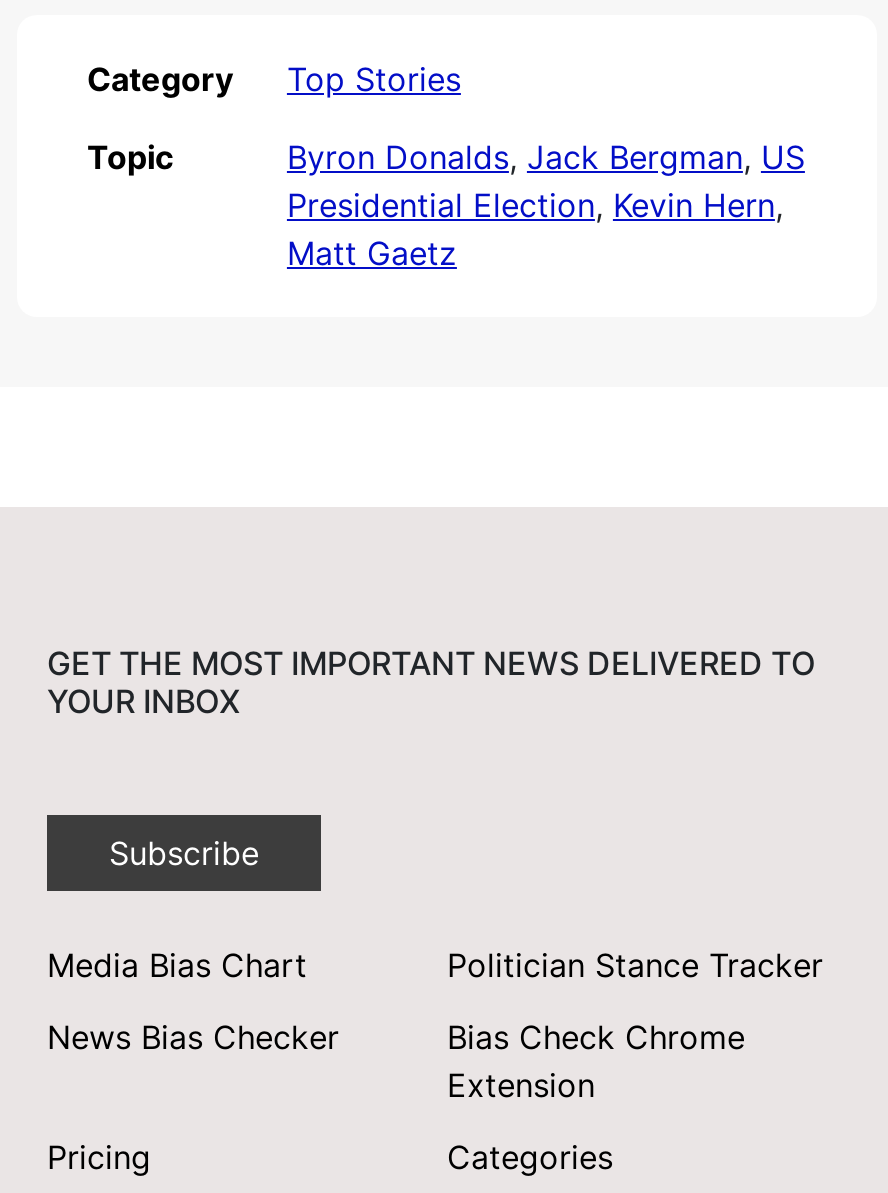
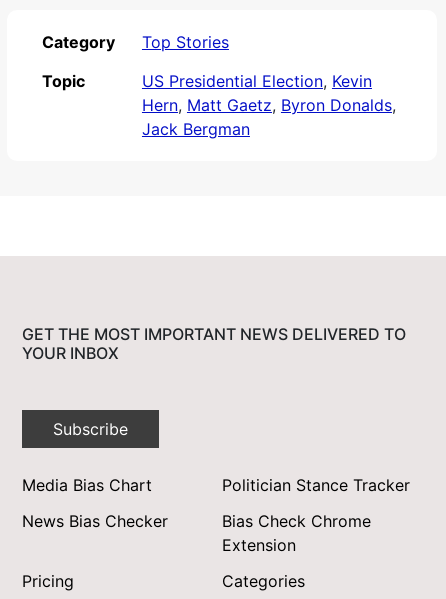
- Byron Donalds, Jack Bergman, US
- Presidential Election, Kevin Hern,
- Matt Gaetz
+ US Presidential Election, Kevin
+ Hern, Matt Gaetz, Byron Donalds,
+ Jack Bergman
